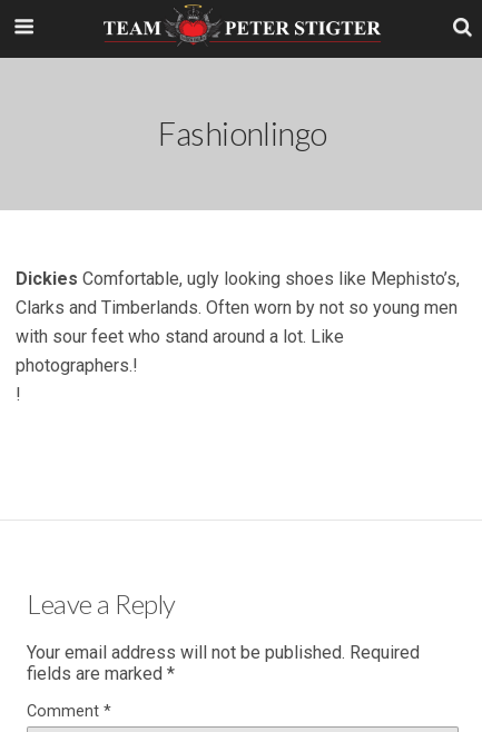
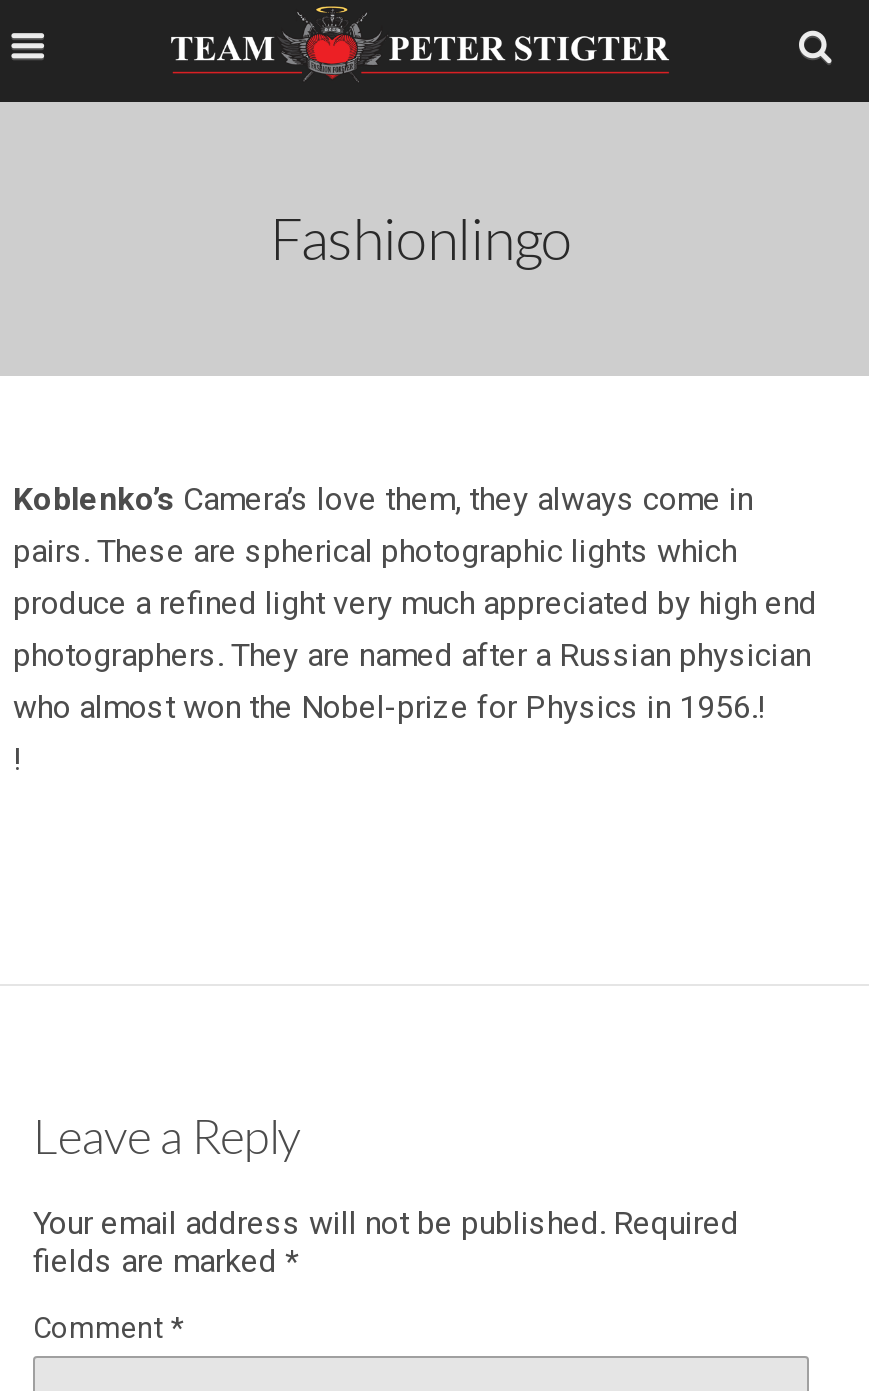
- Dickies Comfortable, ugly looking shoes like Mephisto’s,
- Clarks and Timberlands. Often worn by not so young men
- with sour feet who stand around a lot. Like
- photographers.!
+ Koblenko’s Camera’s love them, they always come in
+ pairs. These are spherical photographic lights which
+ produce a refined light very much appreciated by high end
+ photographers. They are named after a Russian physician
+ who almost won the Nobel-prize for Physics in 1956.!
